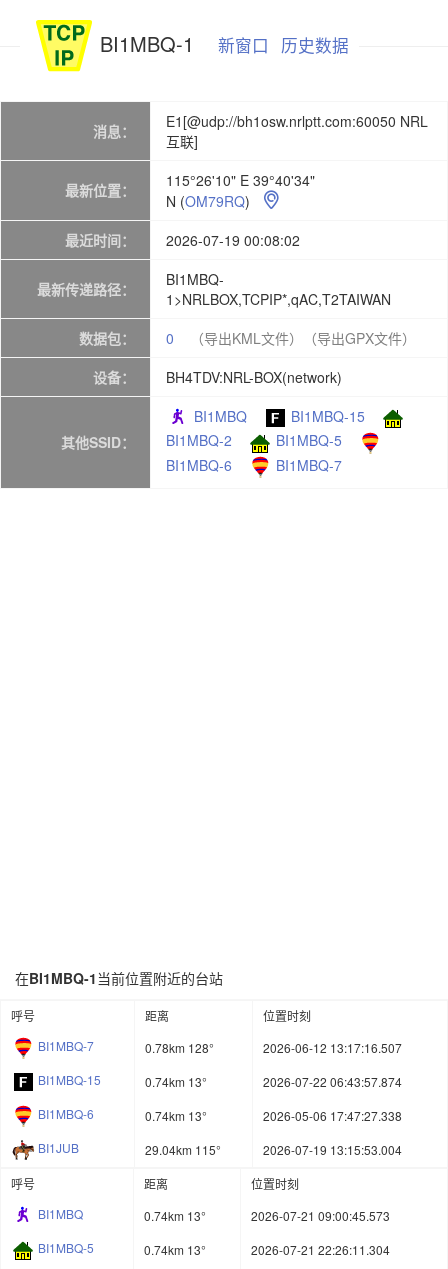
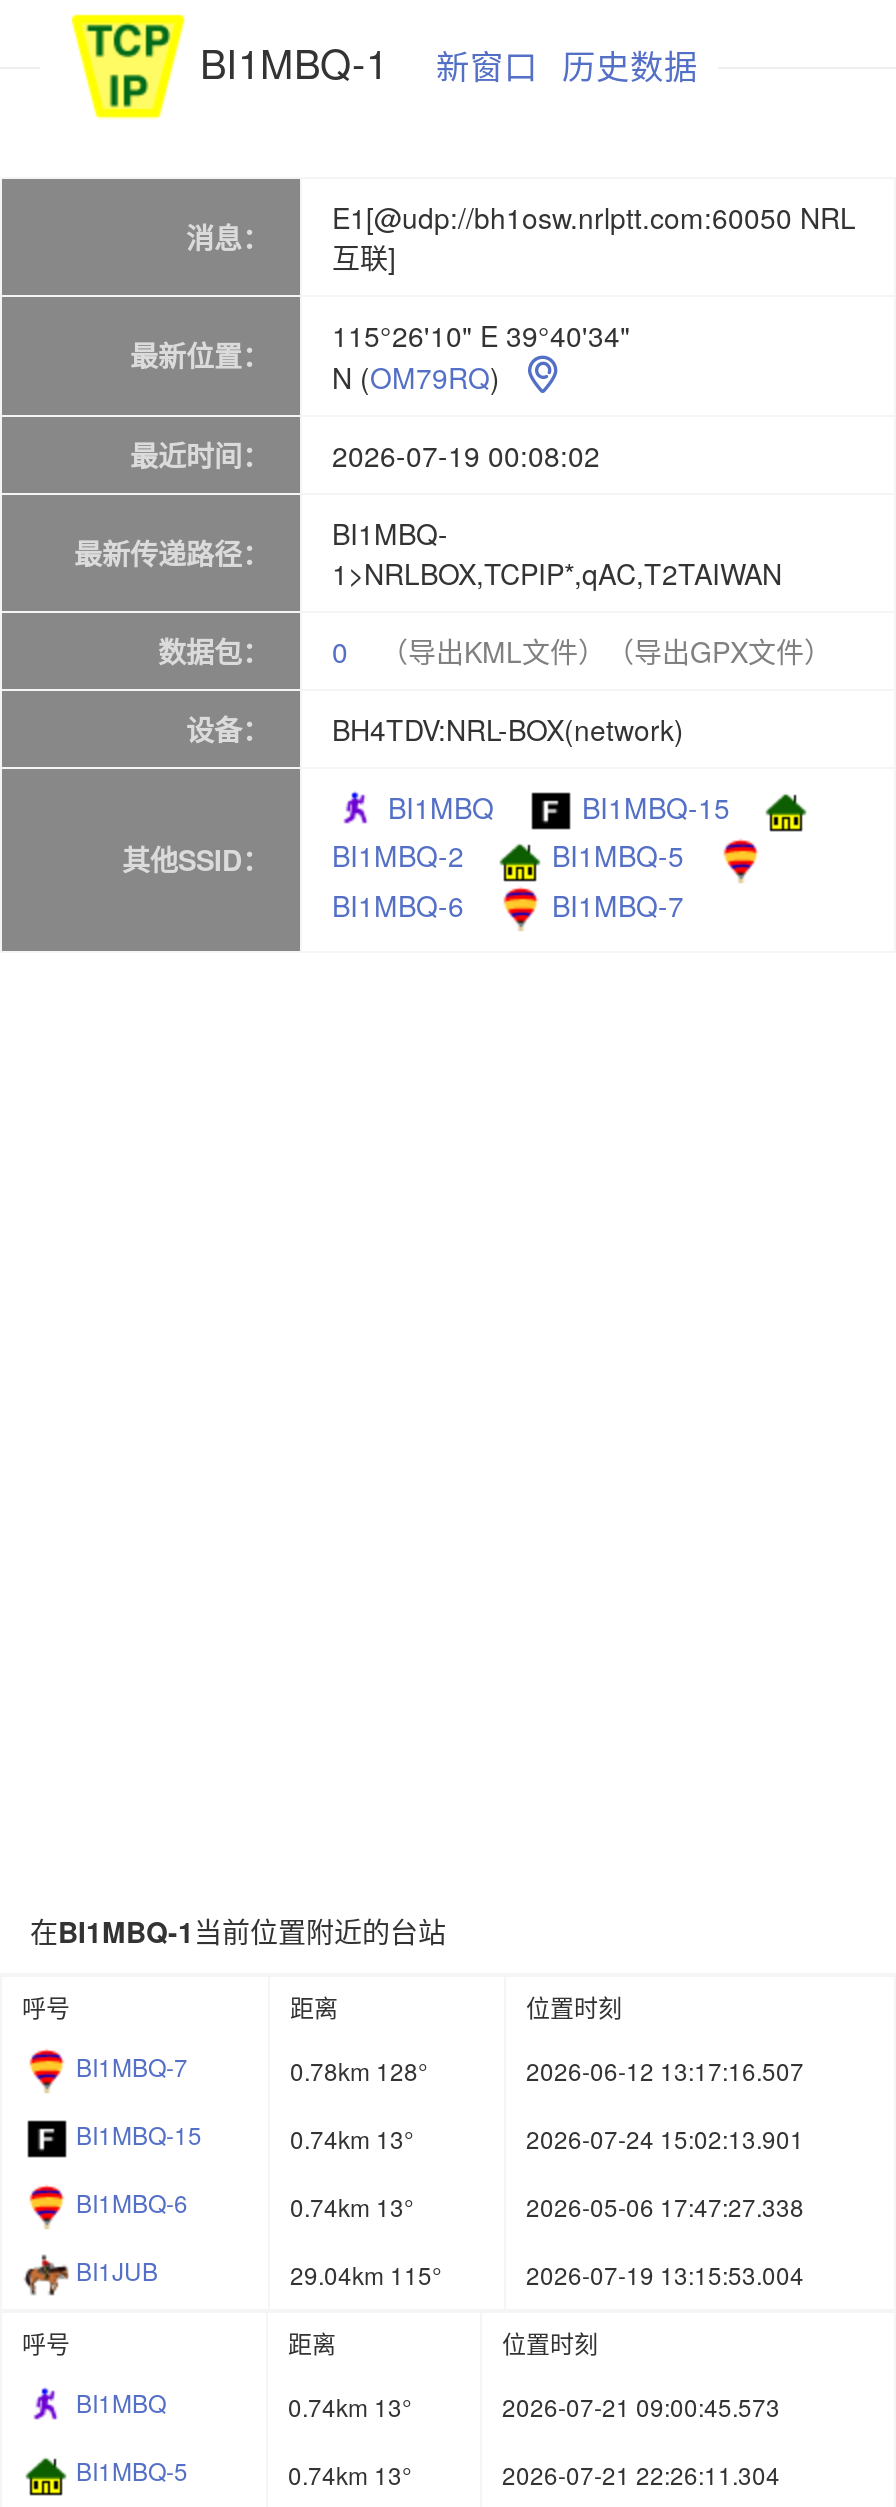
- 2026-07-22 06:43:57.874
+ 2026-07-24 15:02:13.901
